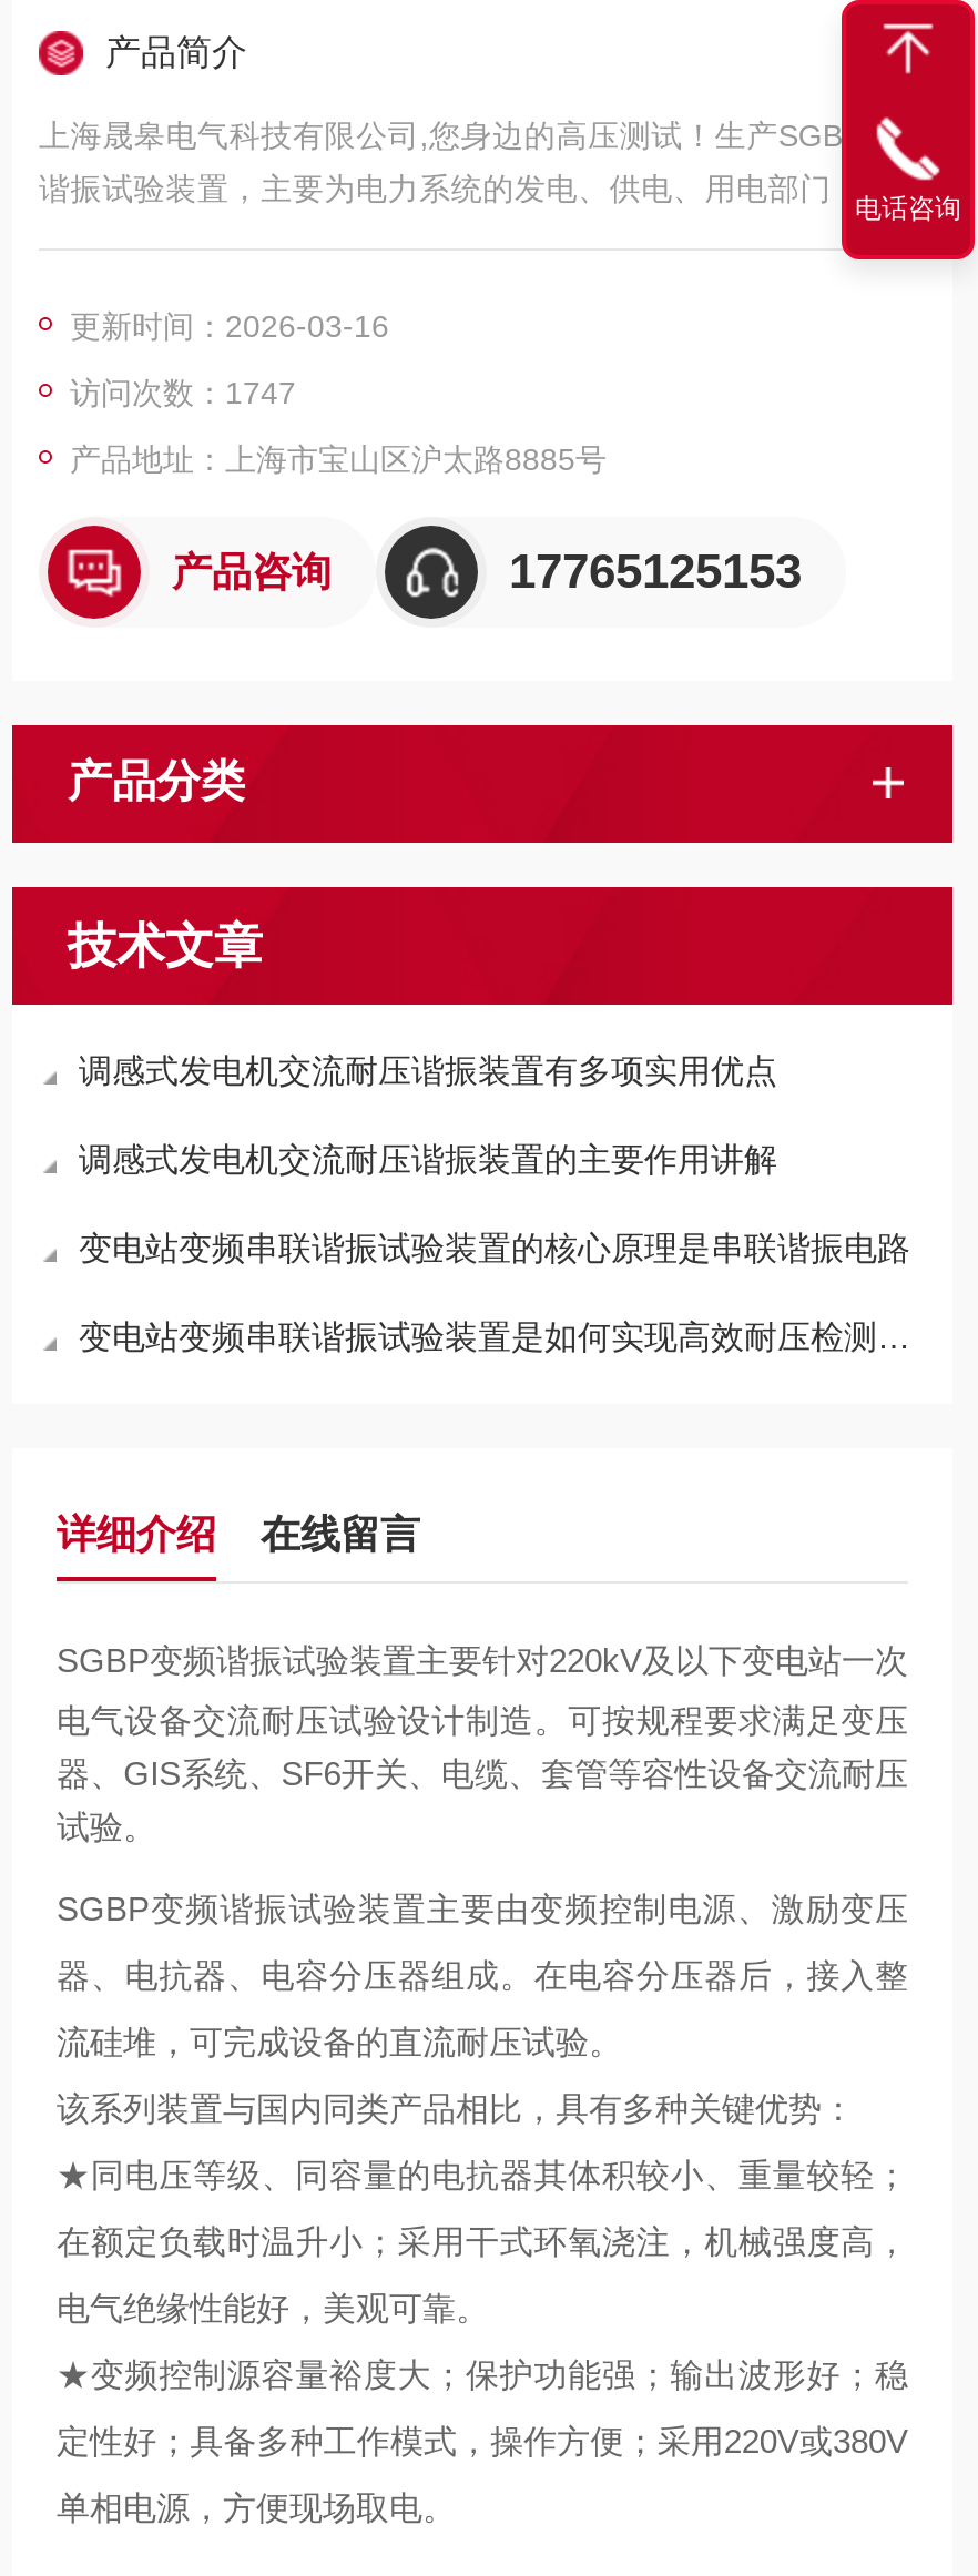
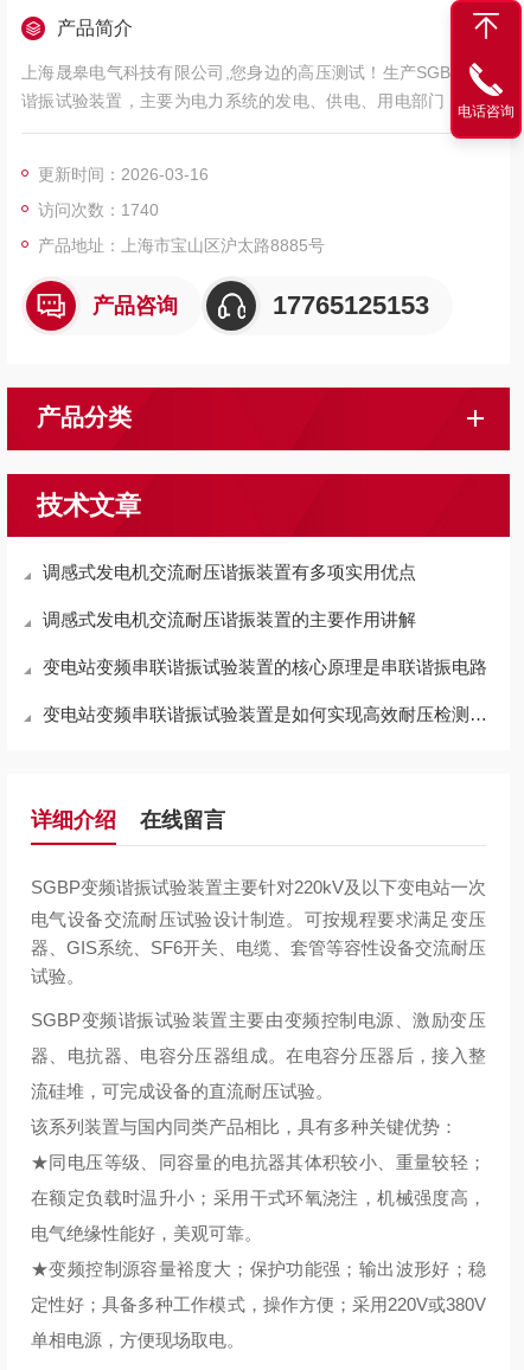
- 访问次数：1747
+ 访问次数：1740
